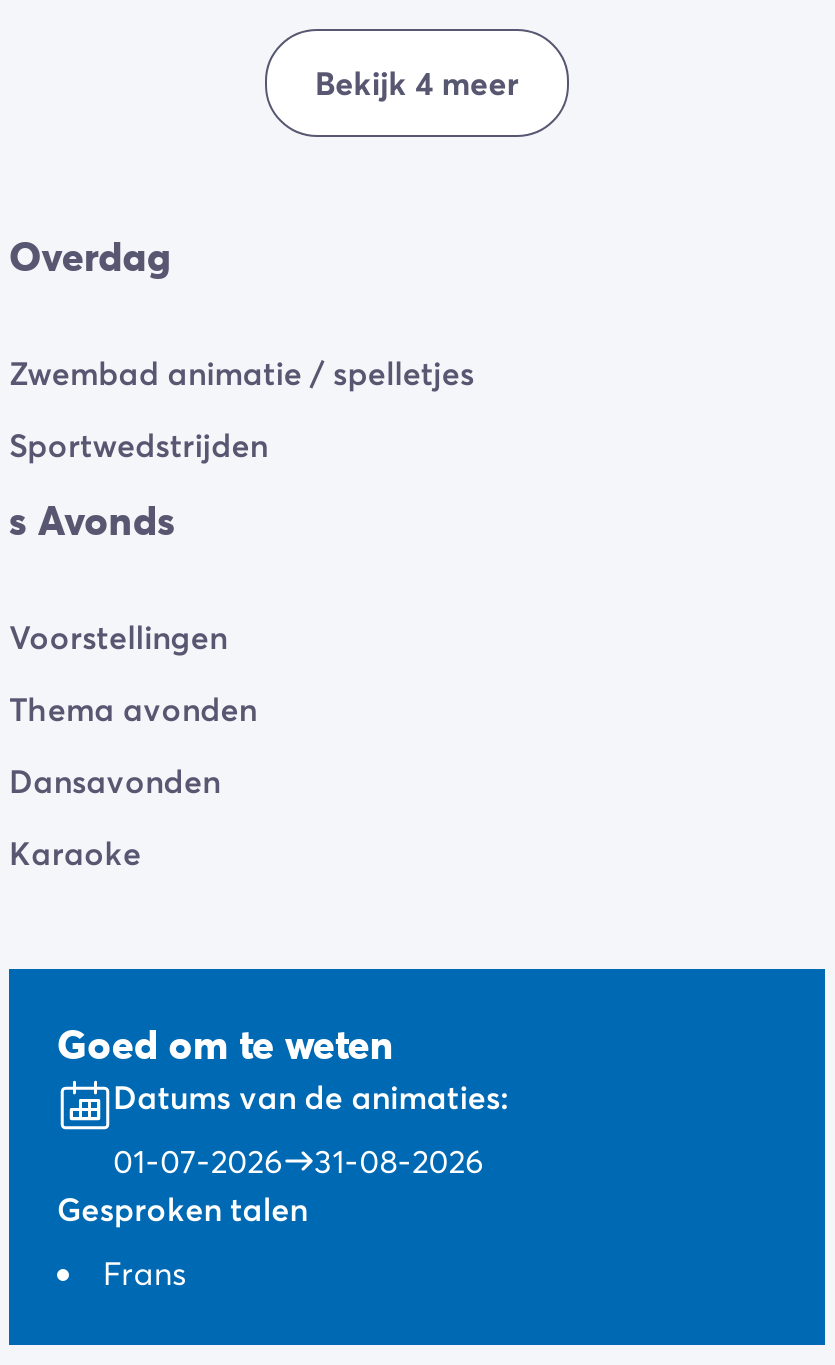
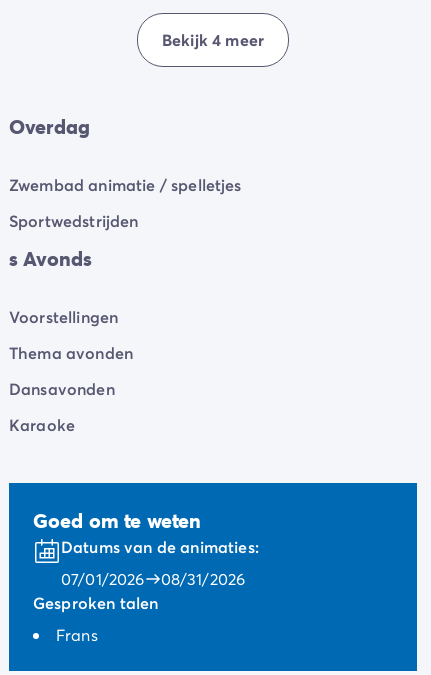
- 01-07-2026
+ 07/01/2026

- 31-08-2026
+ 08/31/2026
